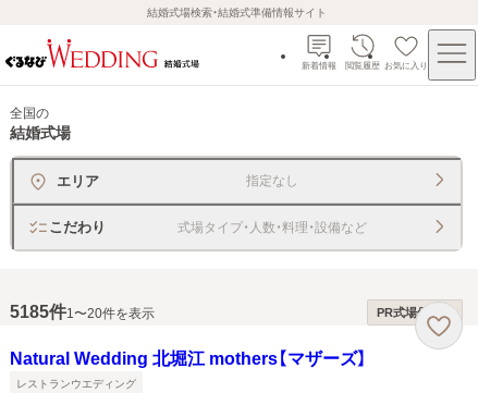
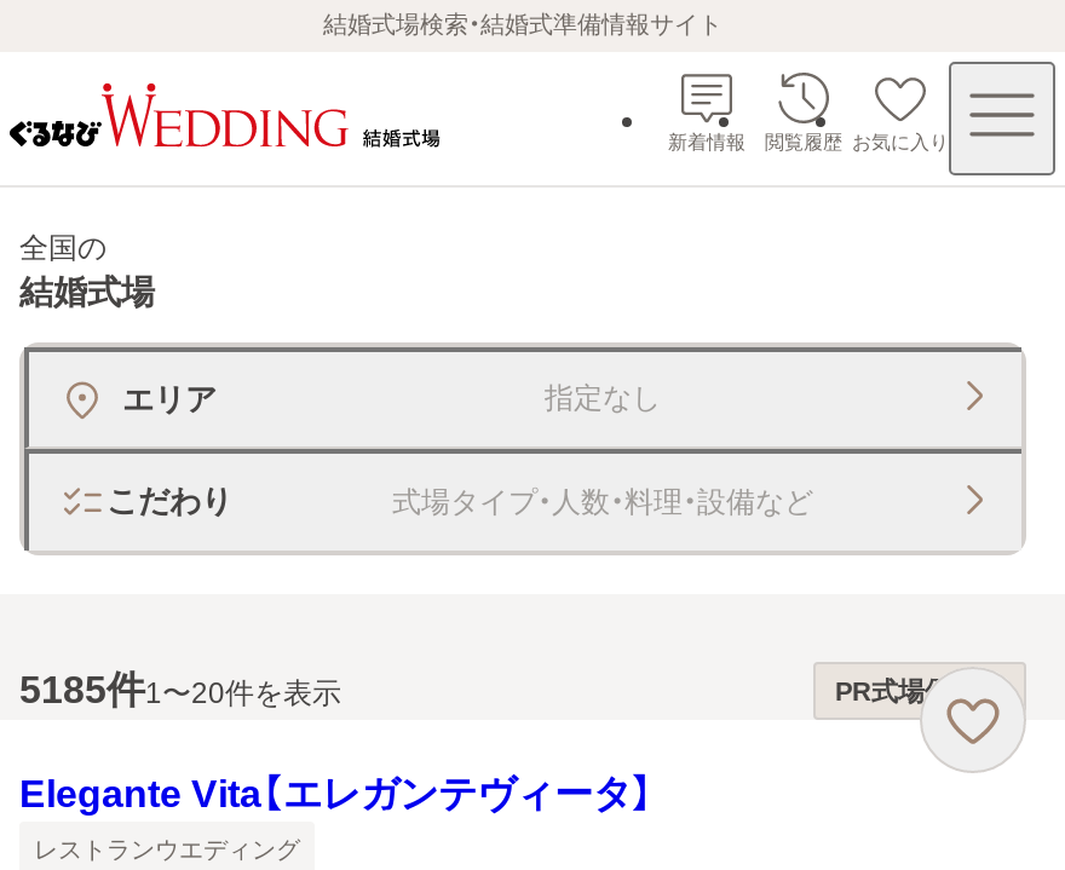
- Natural Wedding 北堀江 mothers【マザーズ】
+ Elegante Vita【エレガンテヴィータ】
